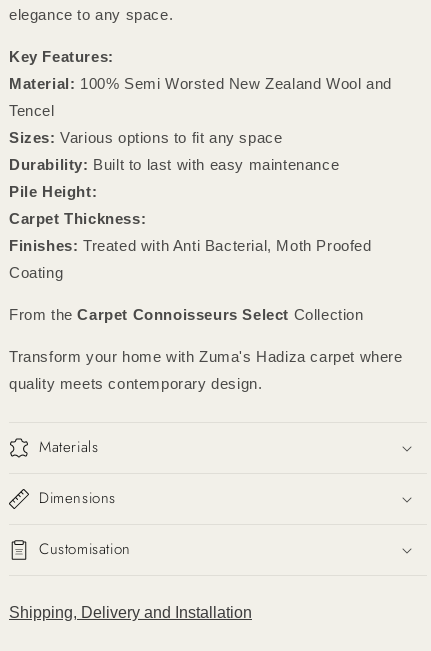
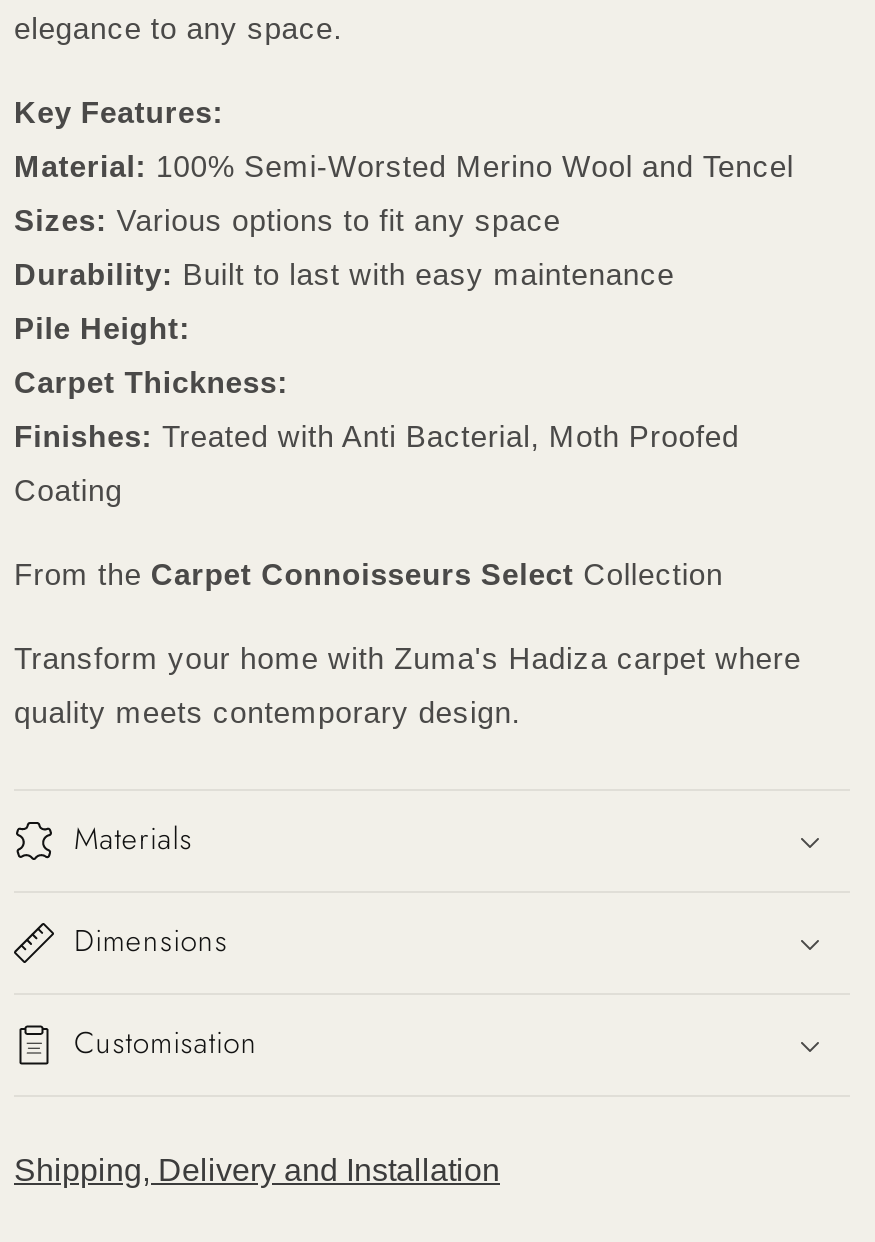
- Material: 100% Semi Worsted New Zealand Wool and
- Tencel
+ Material: 100% Semi-Worsted Merino Wool and Tencel
